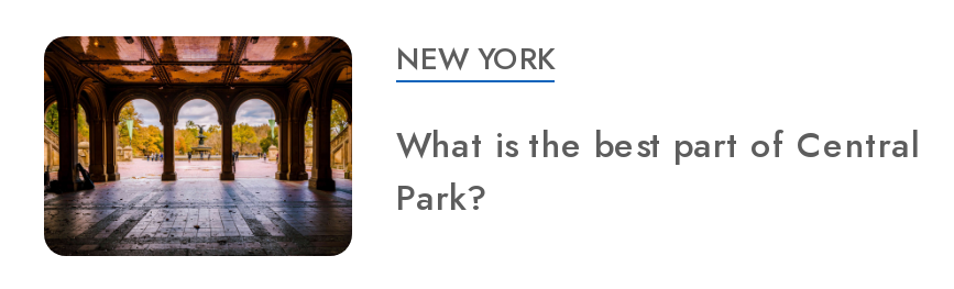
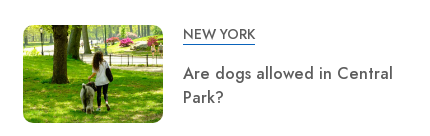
- [image]
- What is the best part of Central
+ [image]
+ Are dogs allowed in Central
